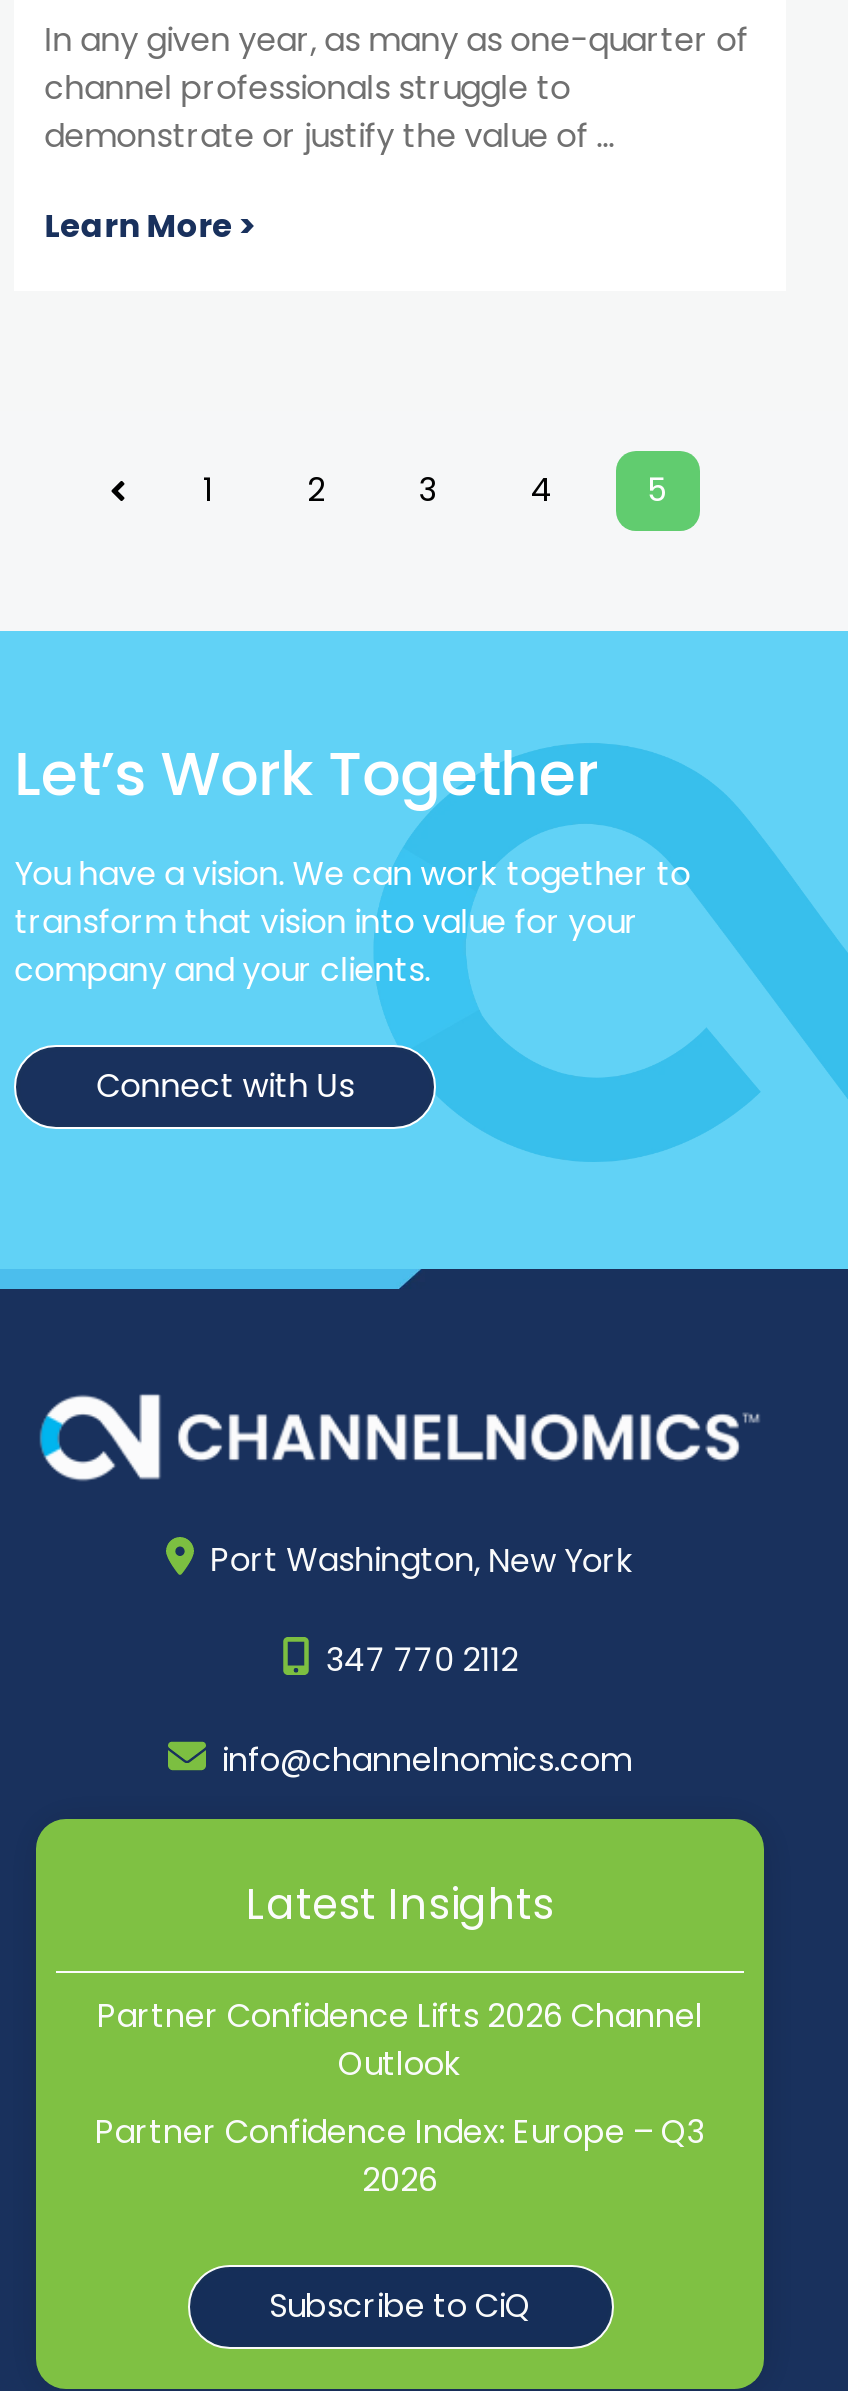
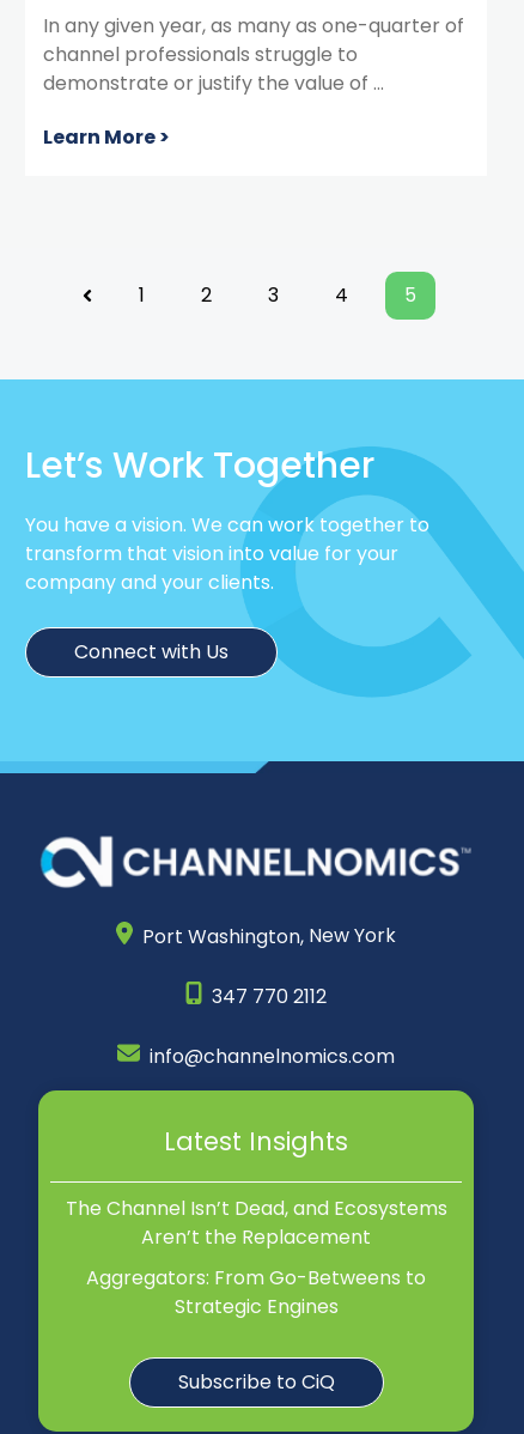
- Partner Confidence Lifts 2026 Channel
- Outlook
+ The Channel Isn’t Dead, and Ecosystems
+ Aren’t the Replacement

- Partner Confidence Index: Europe – Q3
- 2026
+ Aggregators: From Go-Betweens to
+ Strategic Engines
